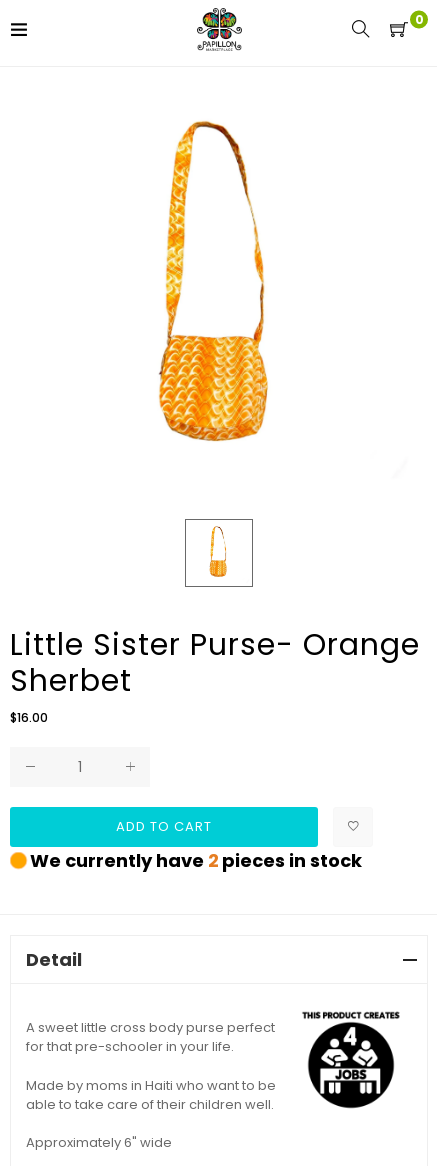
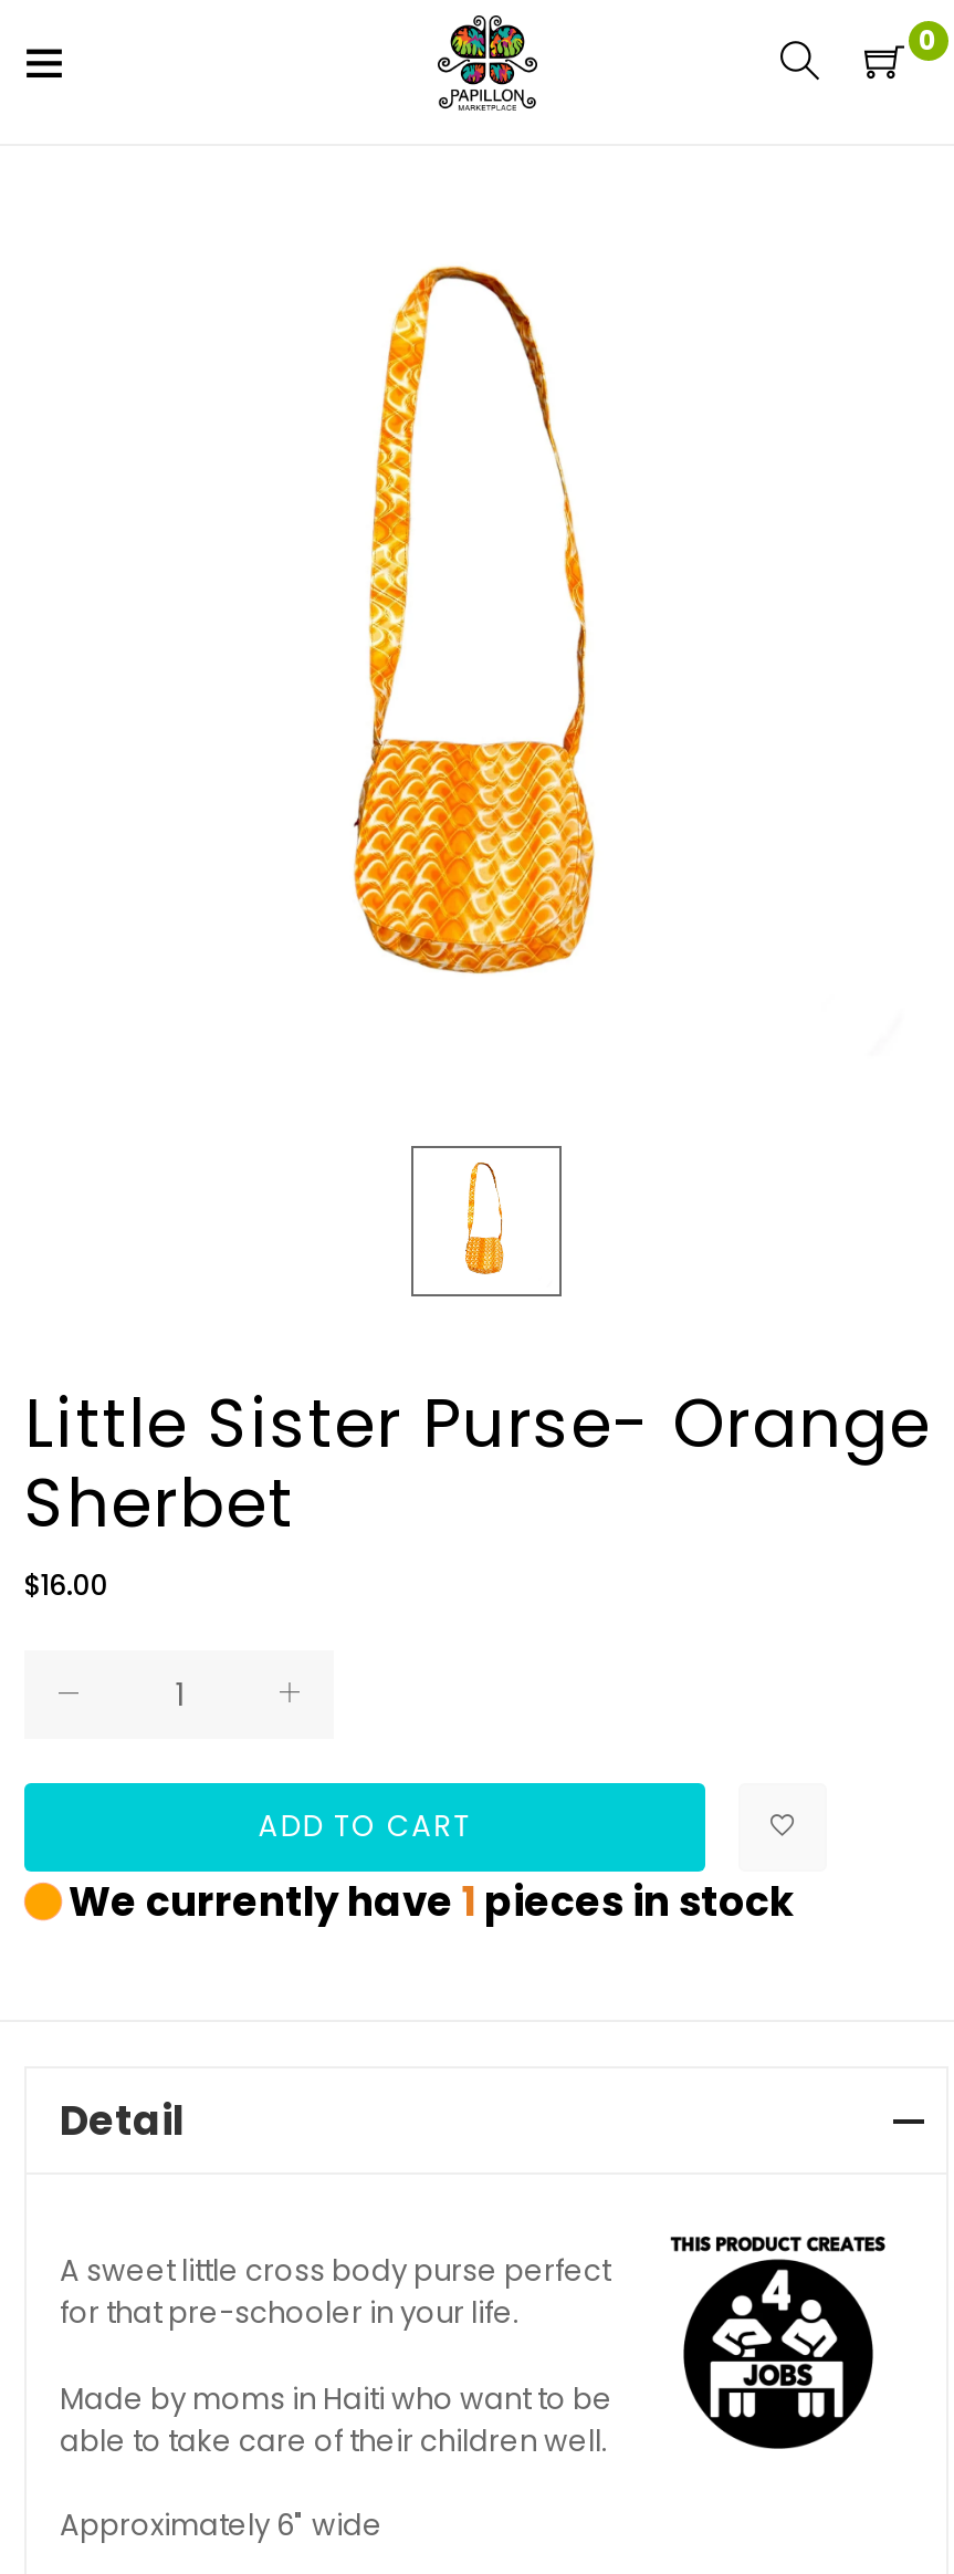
- We currently have 2 pieces in stock
+ We currently have 1 pieces in stock
